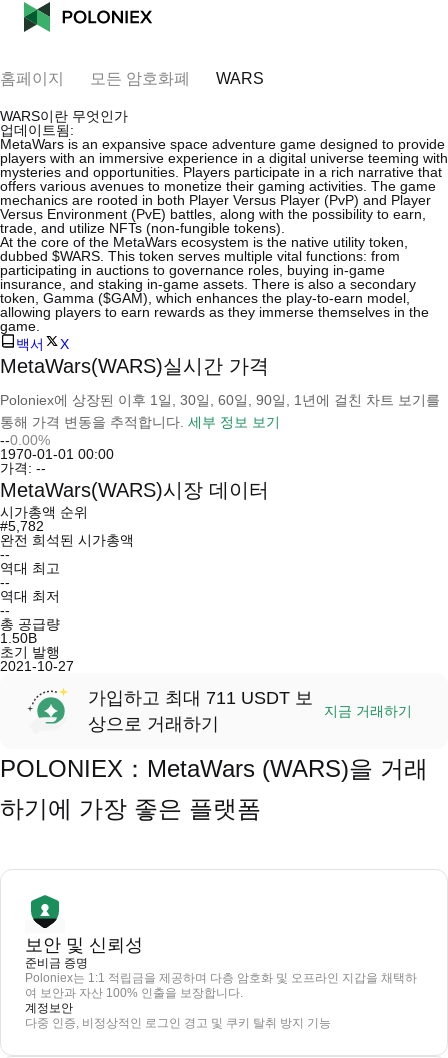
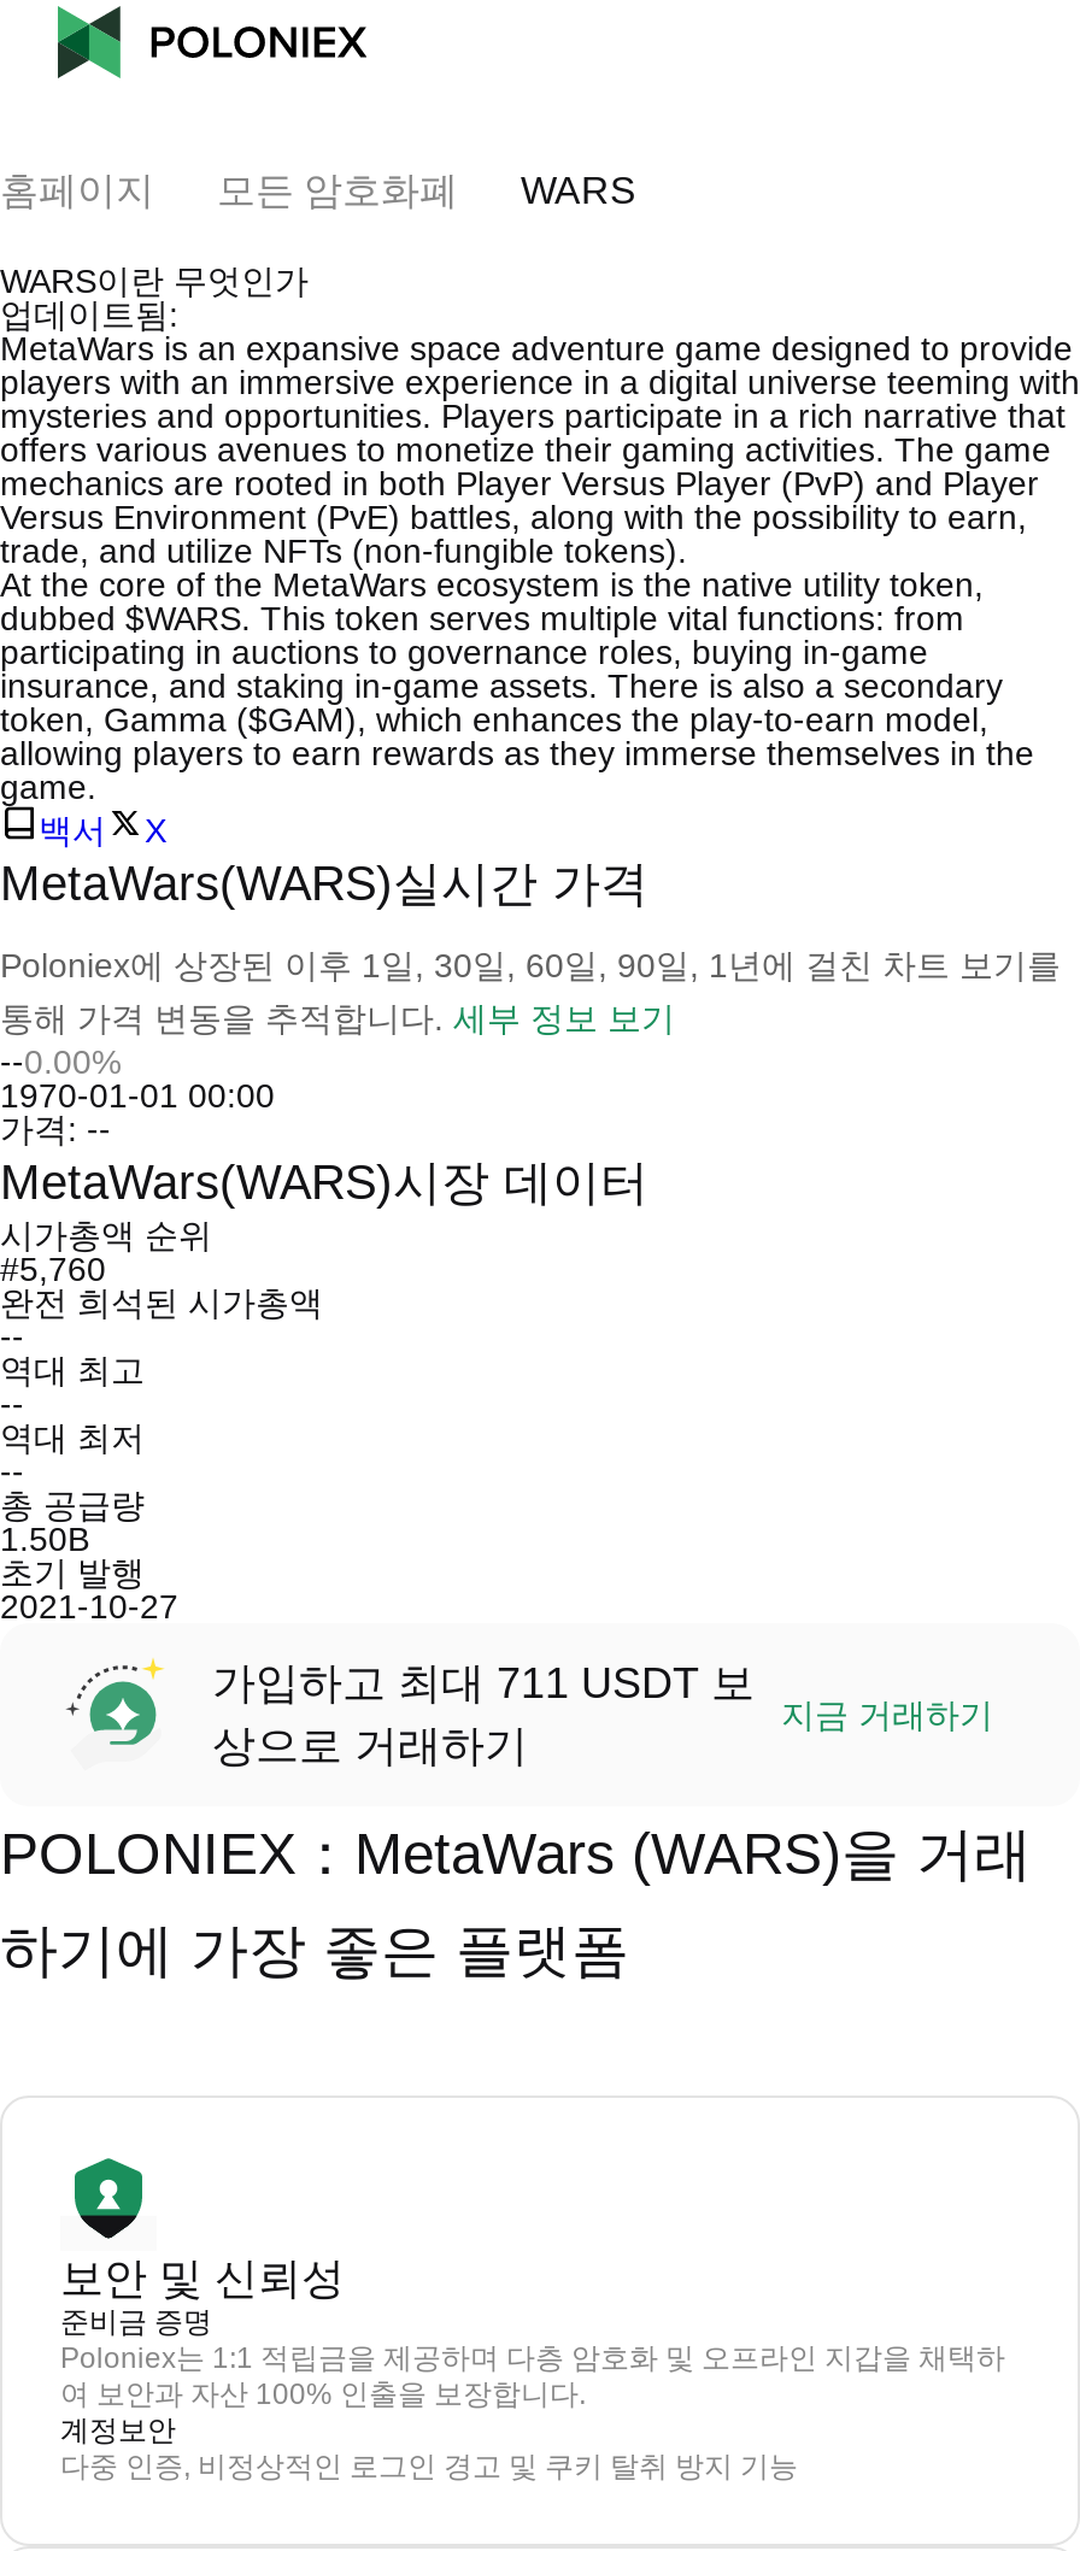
- #5,782
+ #5,760
